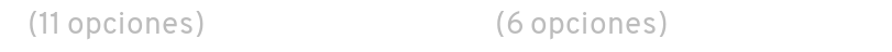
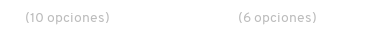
- (11 opciones)
+ (10 opciones)
